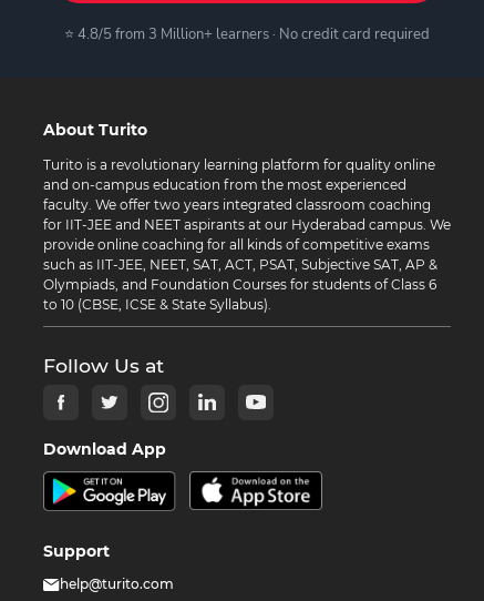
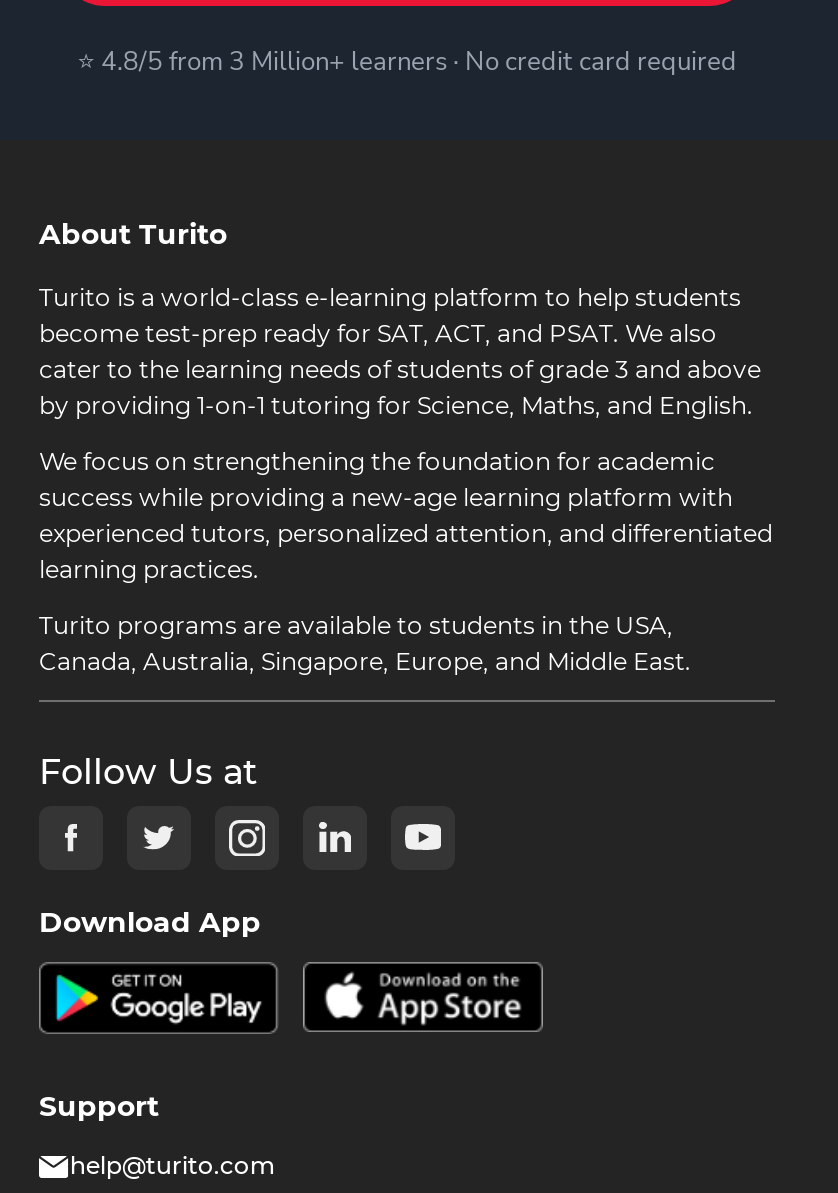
- Turito is a revolutionary learning platform for quality online
- and on-campus education from the most experienced
- faculty. We offer two years integrated classroom coaching
- for IIT-JEE and NEET aspirants at our Hyderabad campus. We
- provide online coaching for all kinds of competitive exams
- such as IIT-JEE, NEET, SAT, ACT, PSAT, Subjective SAT, AP &
- Olympiads, and Foundation Courses for students of Class 6
- to 10 (CBSE, ICSE & State Syllabus).
+ Turito is a world-class e-learning platform to help students
+ become test-prep ready for SAT, ACT, and PSAT. We also
+ cater to the learning needs of students of grade 3 and above
+ by providing 1-on-1 tutoring for Science, Maths, and English.
+ We focus on strengthening the foundation for academic
+ success while providing a new-age learning platform with
+ experienced tutors, personalized attention, and differentiated
+ learning practices.
+ Turito programs are available to students in the USA,
+ Canada, Australia, Singapore, Europe, and Middle East.
